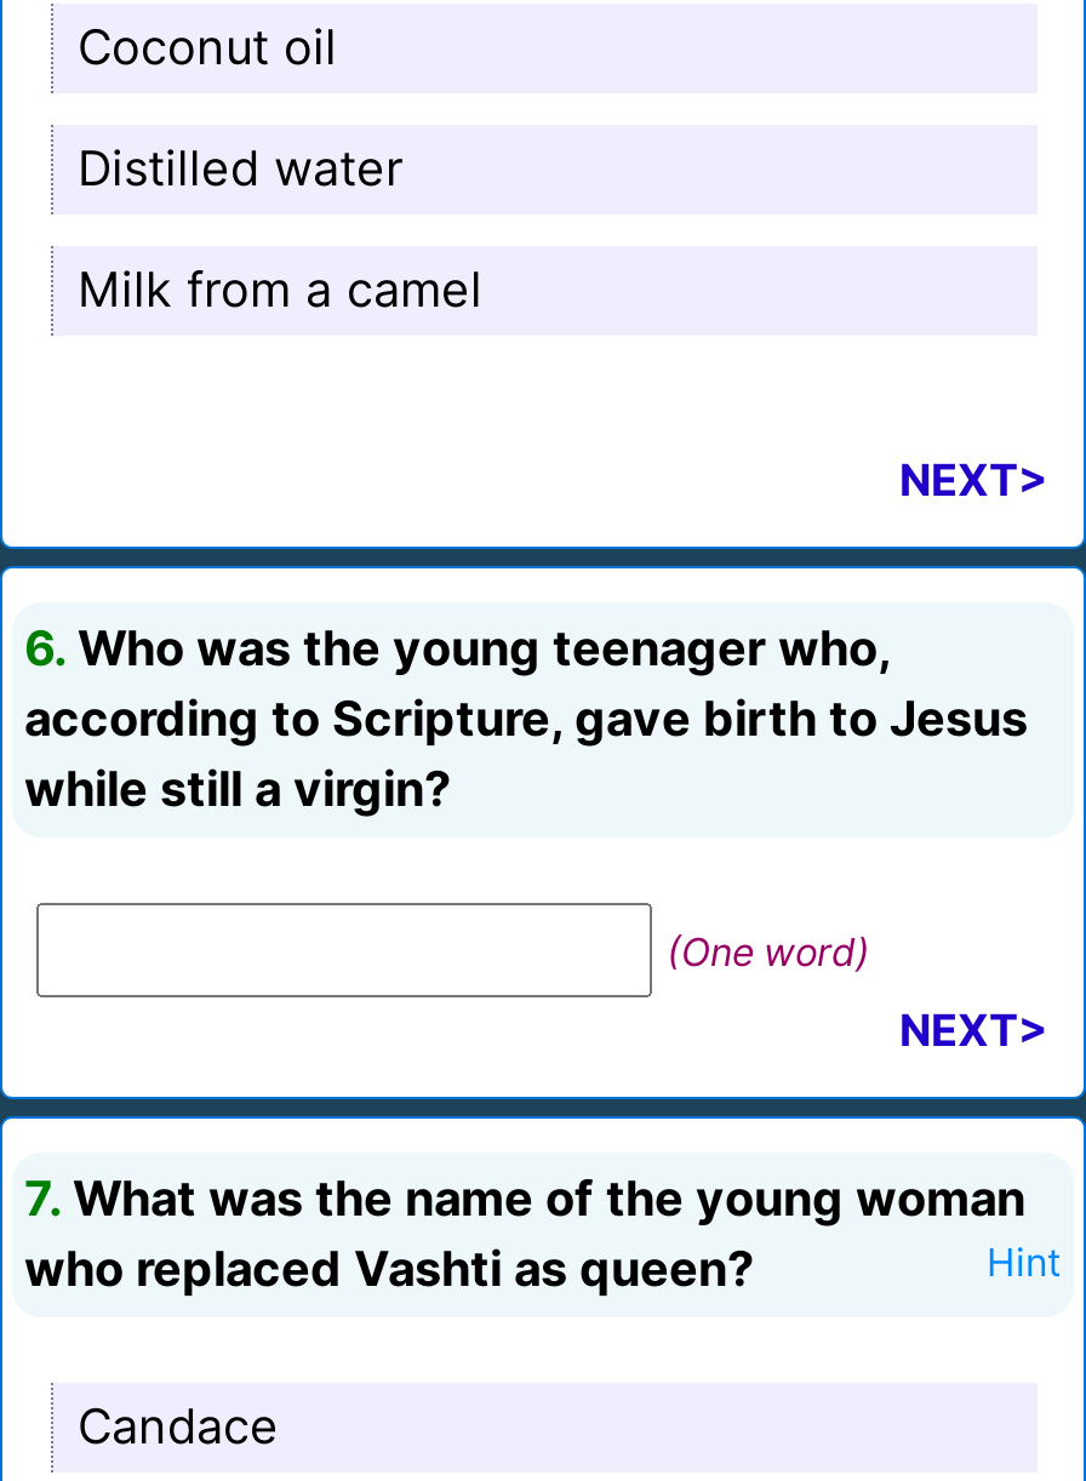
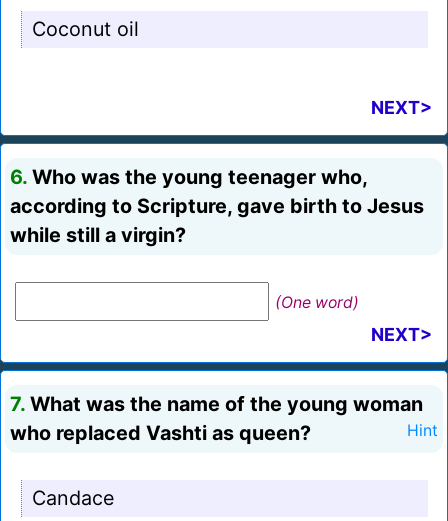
- Distilled water
- Milk from a camel
